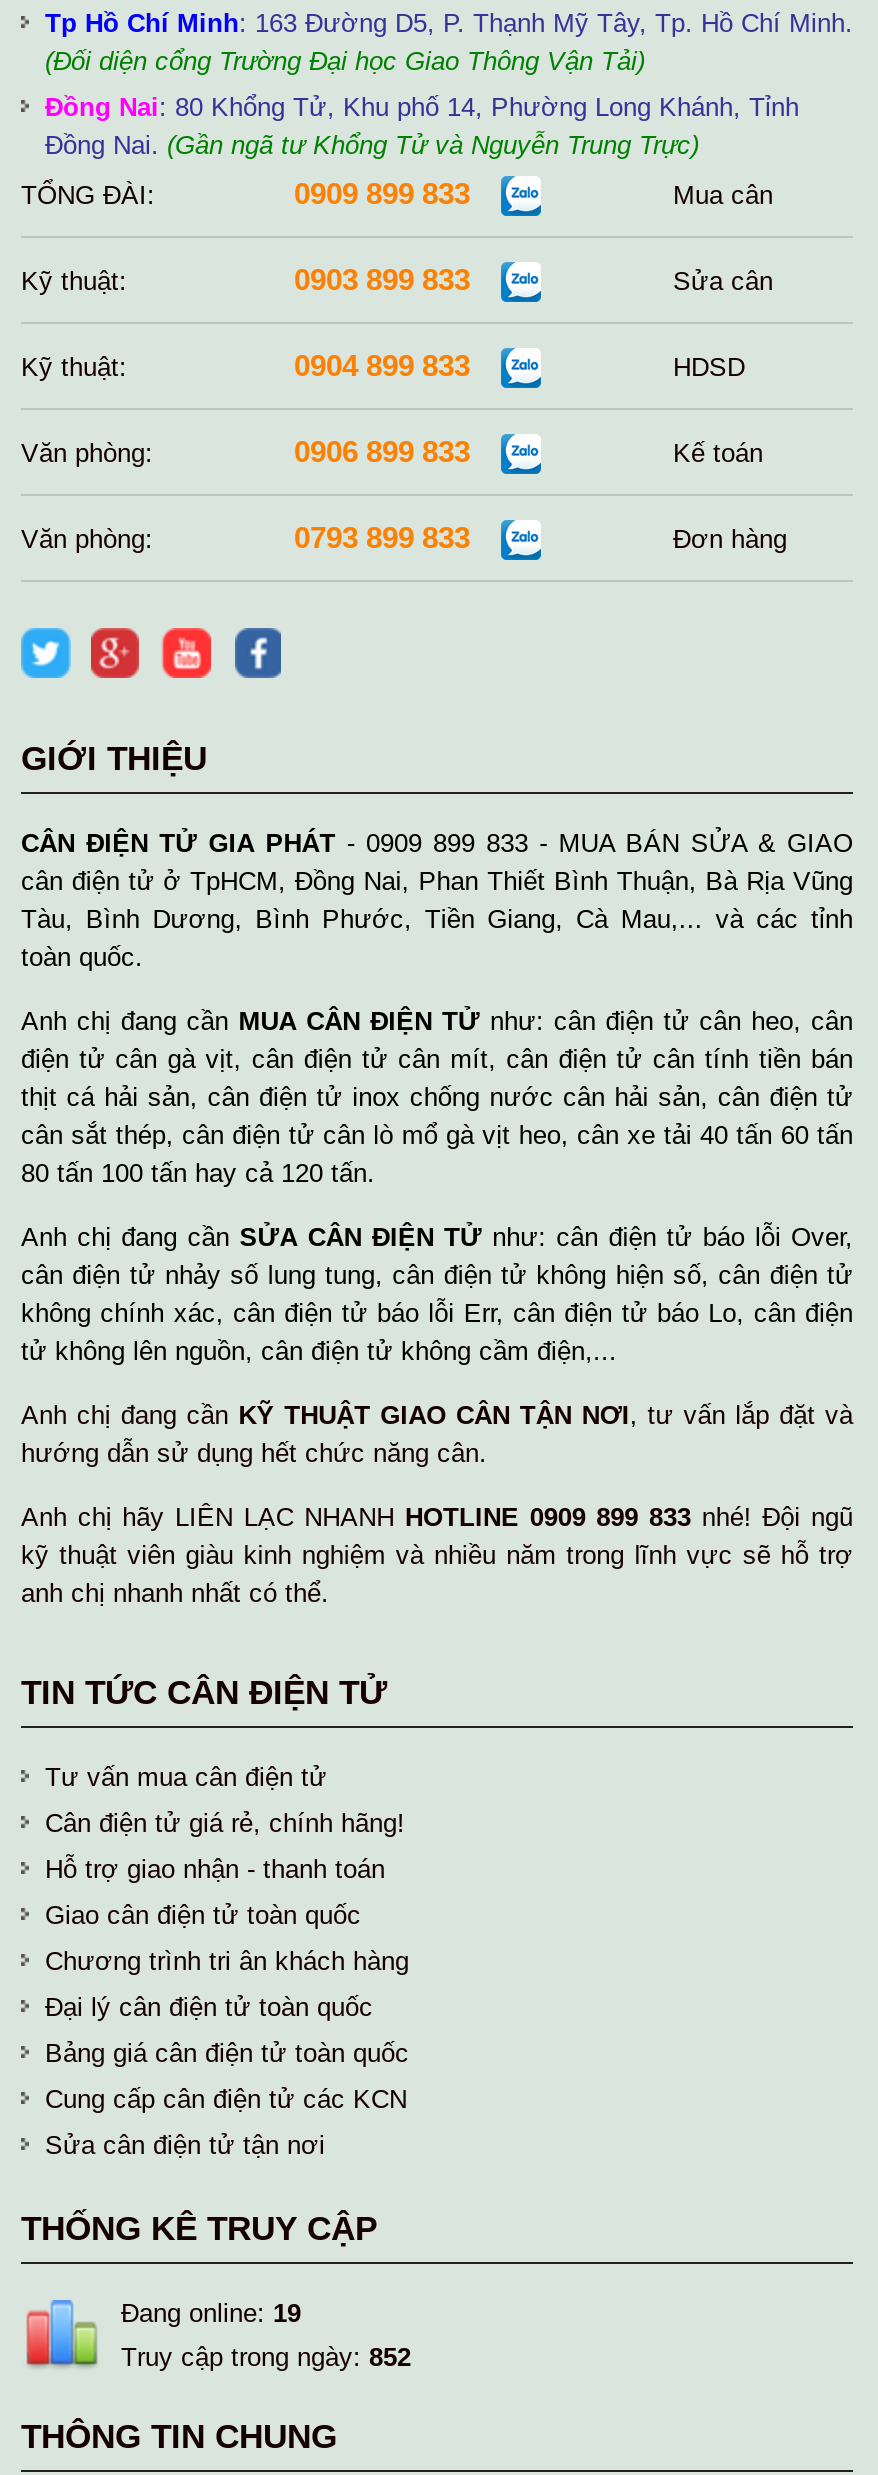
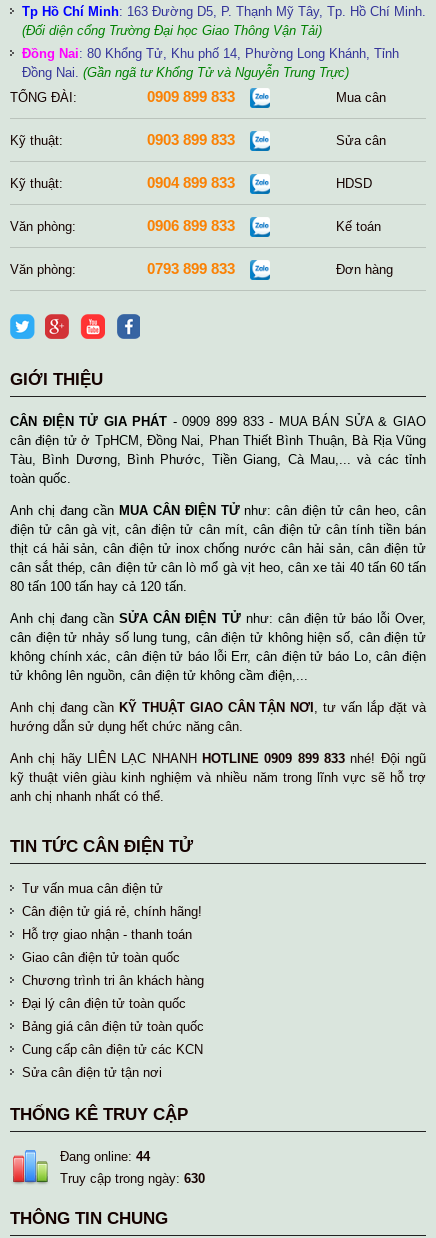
- Đang online: 19
+ Đang online: 44

- Truy cập trong ngày: 852
+ Truy cập trong ngày: 630
